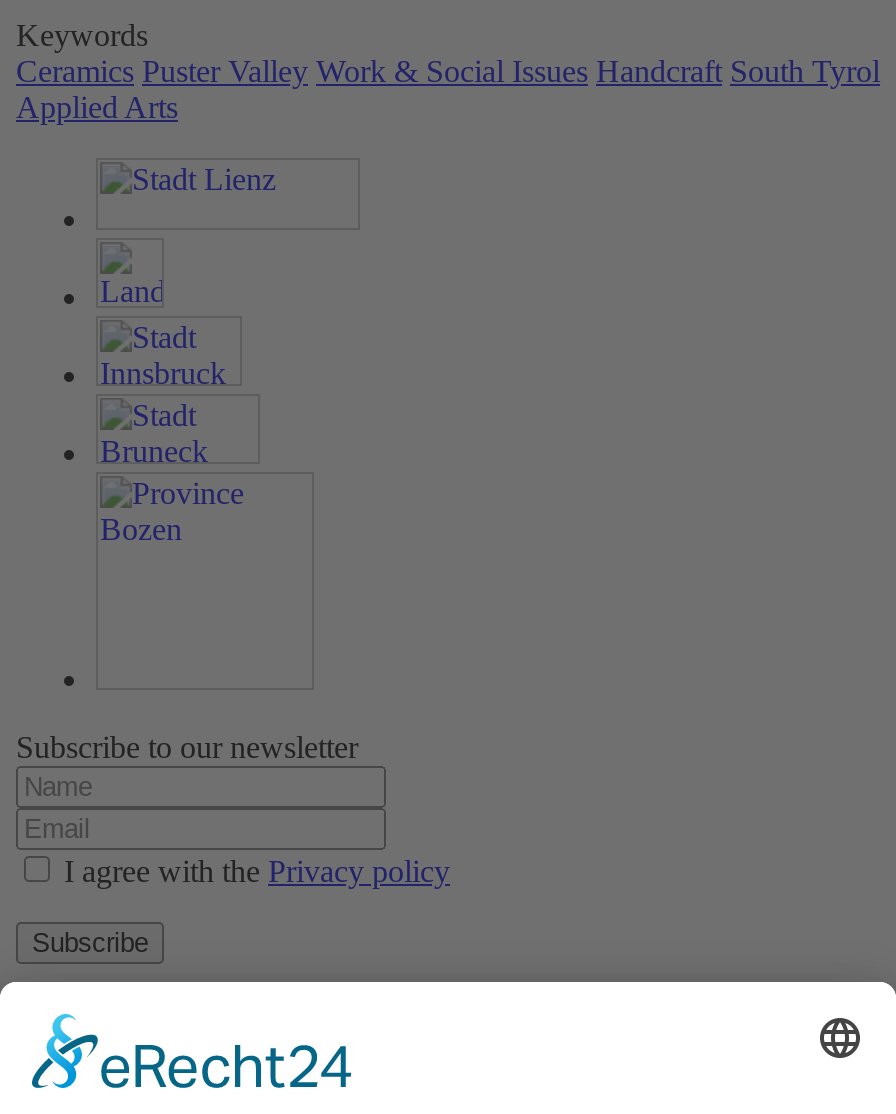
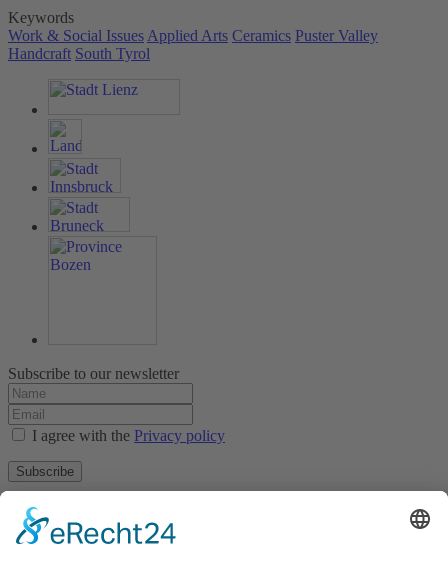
- Ceramics Puster Valley Work & Social Issues Handcraft South Tyrol
- Applied Arts
+ Work & Social Issues Applied Arts Ceramics Puster Valley
+ Handcraft South Tyrol
